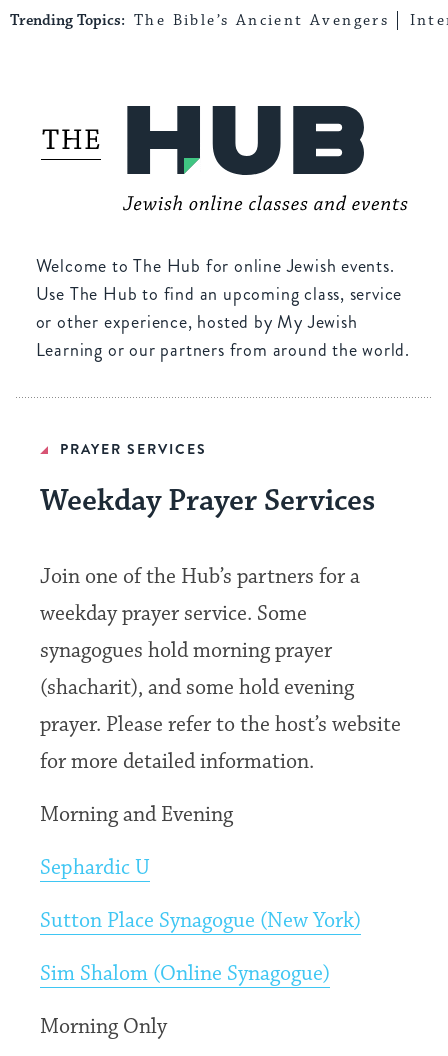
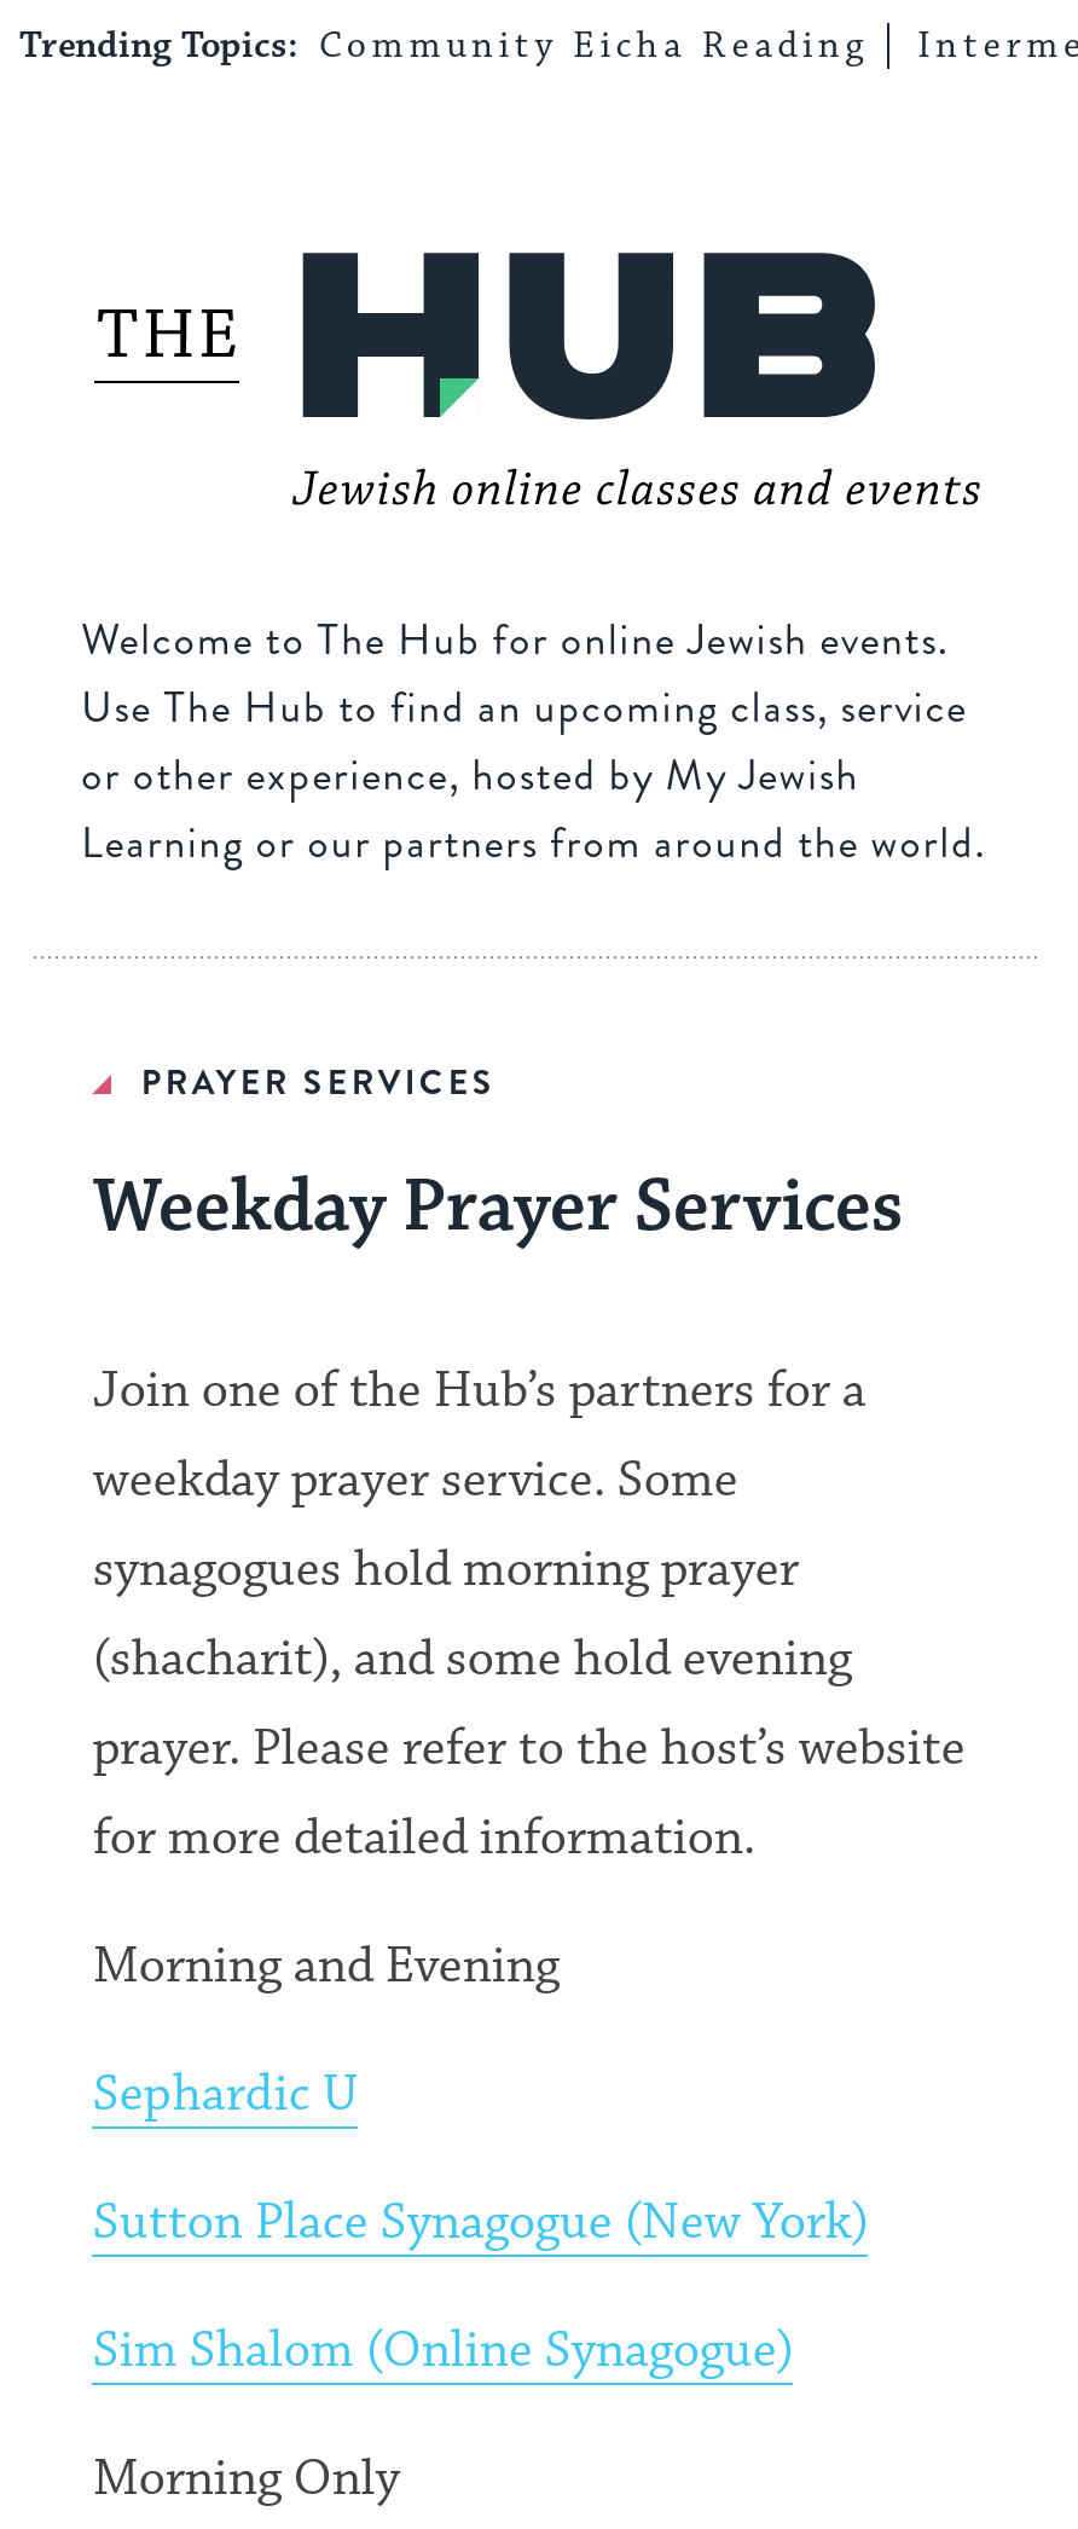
- Trending Topics: The Bible’s Ancient Avengers
+ Trending Topics: Community Eicha Reading
